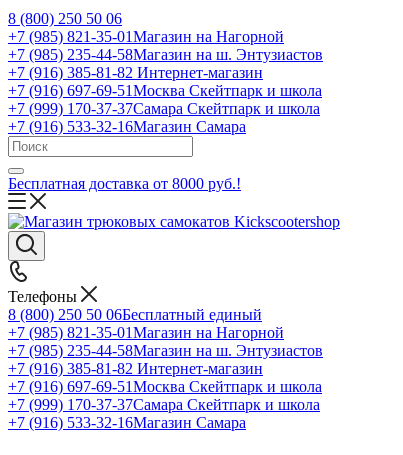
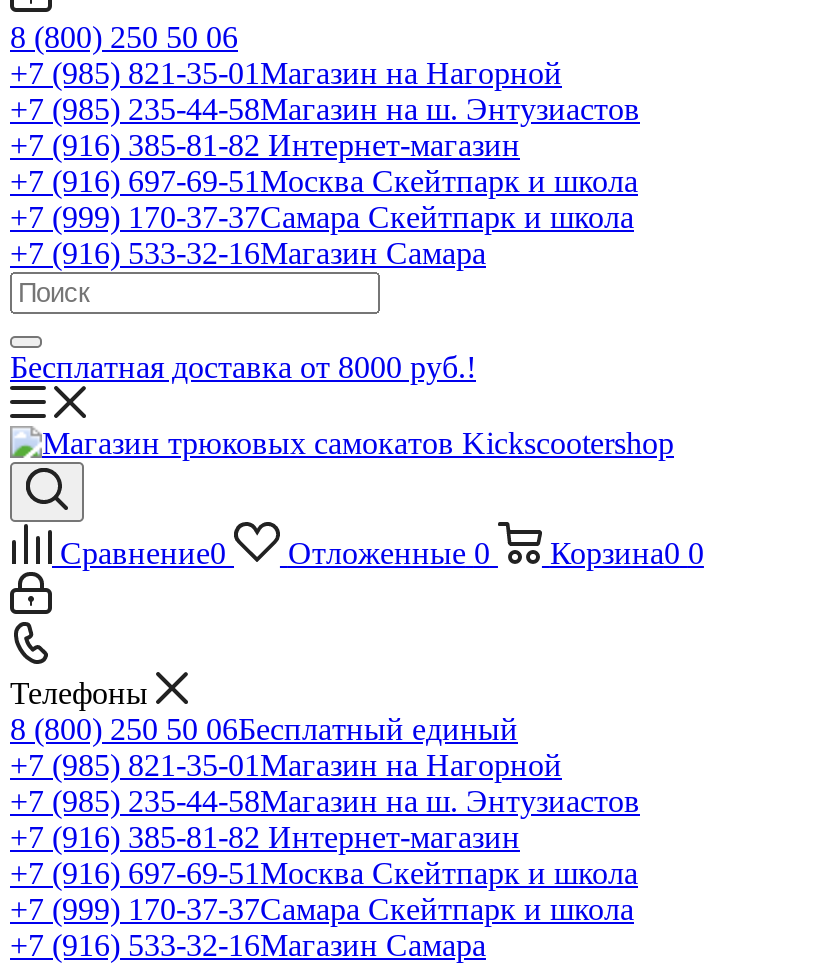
+ [image]
+ Сравнение0
+ Отложенные 0
+ Корзина0 0
